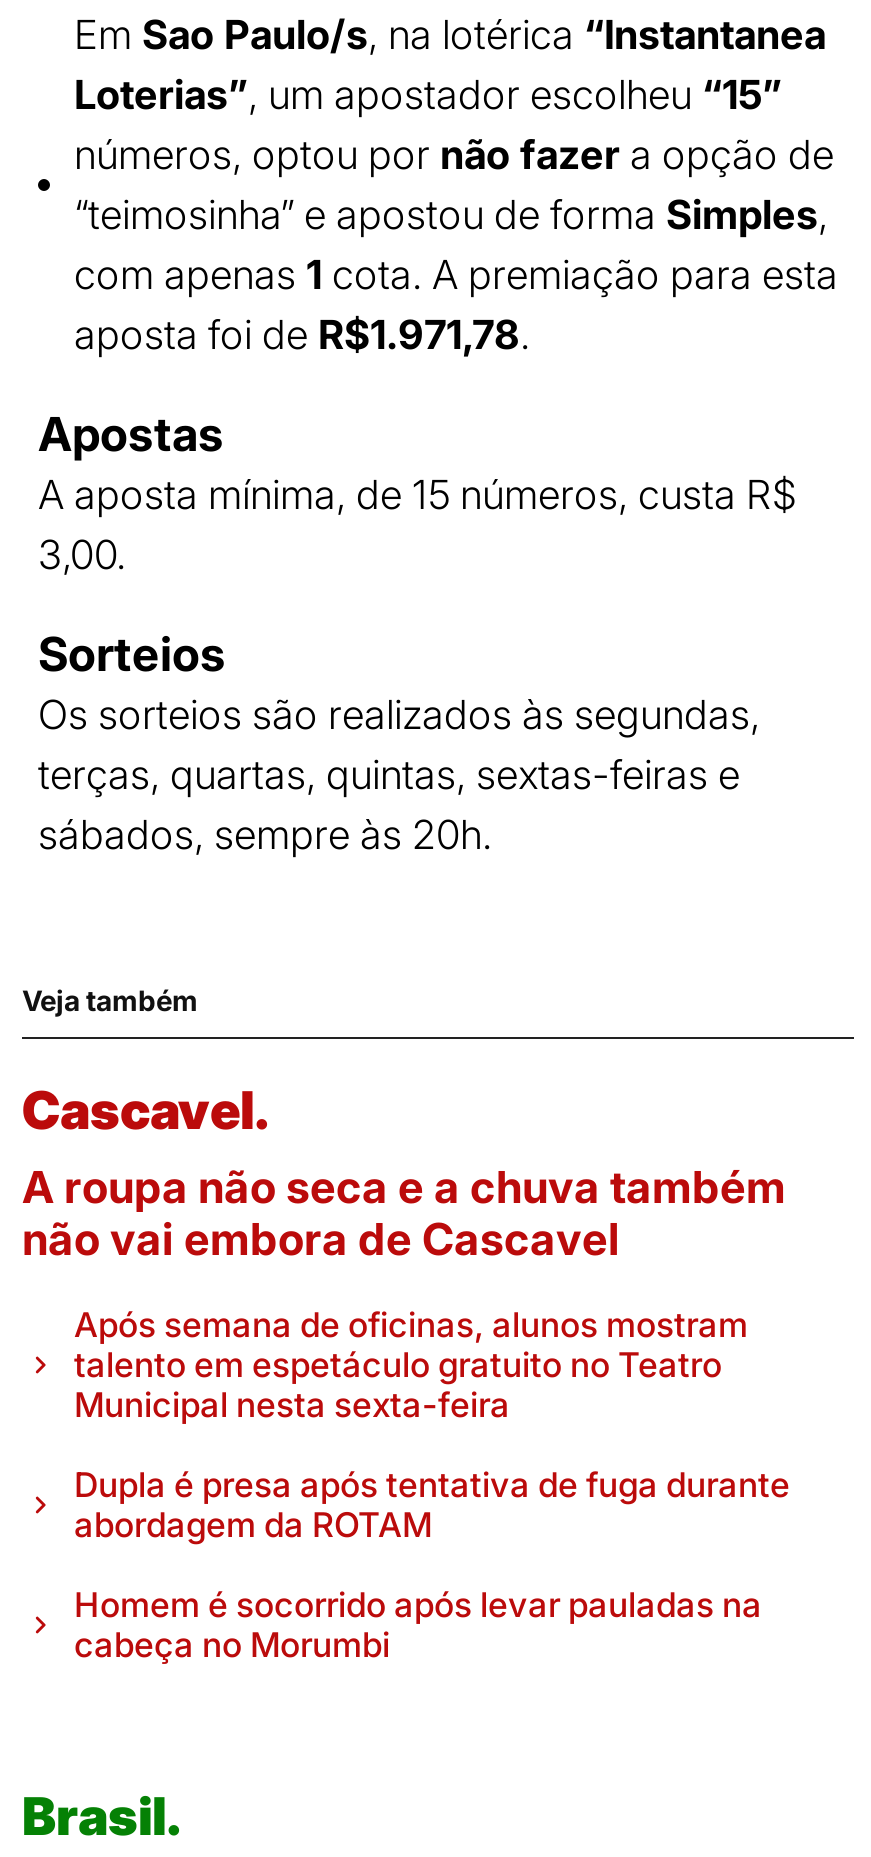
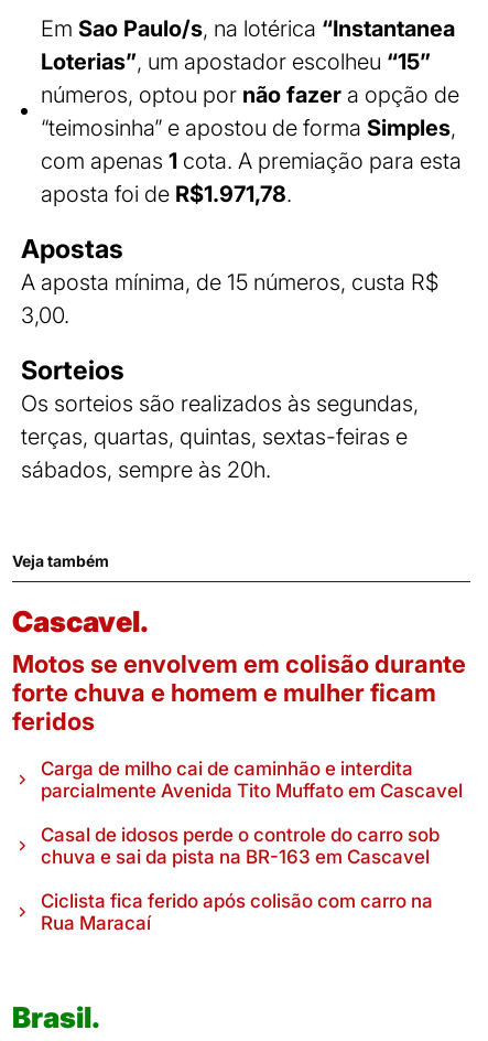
- A roupa não seca e a chuva também
- não vai embora de Cascavel
+ Motos se envolvem em colisão durante
+ forte chuva e homem e mulher ficam
+ feridos

- Após semana de oficinas, alunos mostram
- talento em espetáculo gratuito no Teatro
- Municipal nesta sexta-feira
+ Carga de milho cai de caminhão e interdita
+ parcialmente Avenida Tito Muffato em Cascavel

- Dupla é presa após tentativa de fuga durante
- abordagem da ROTAM
+ Casal de idosos perde o controle do carro sob
+ chuva e sai da pista na BR-163 em Cascavel

- Homem é socorrido após levar pauladas na
- cabeça no Morumbi
+ Ciclista fica ferido após colisão com carro na
+ Rua Maracaí
